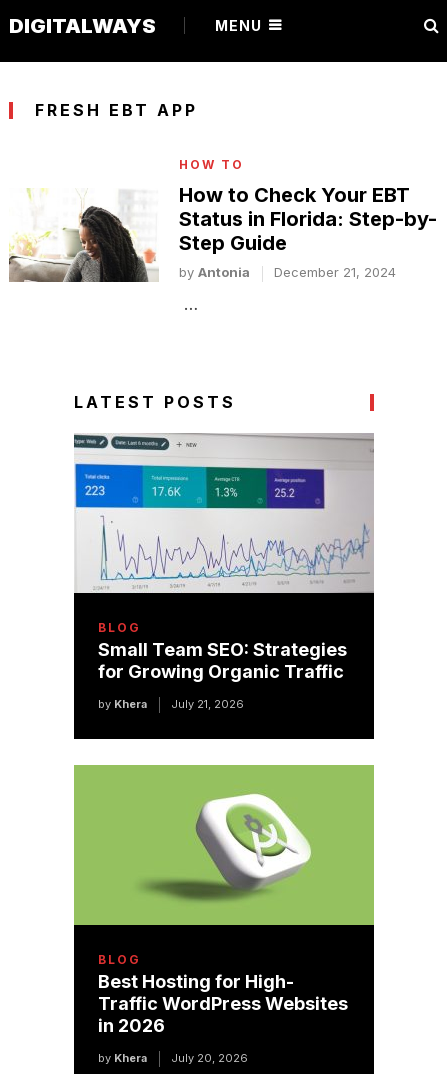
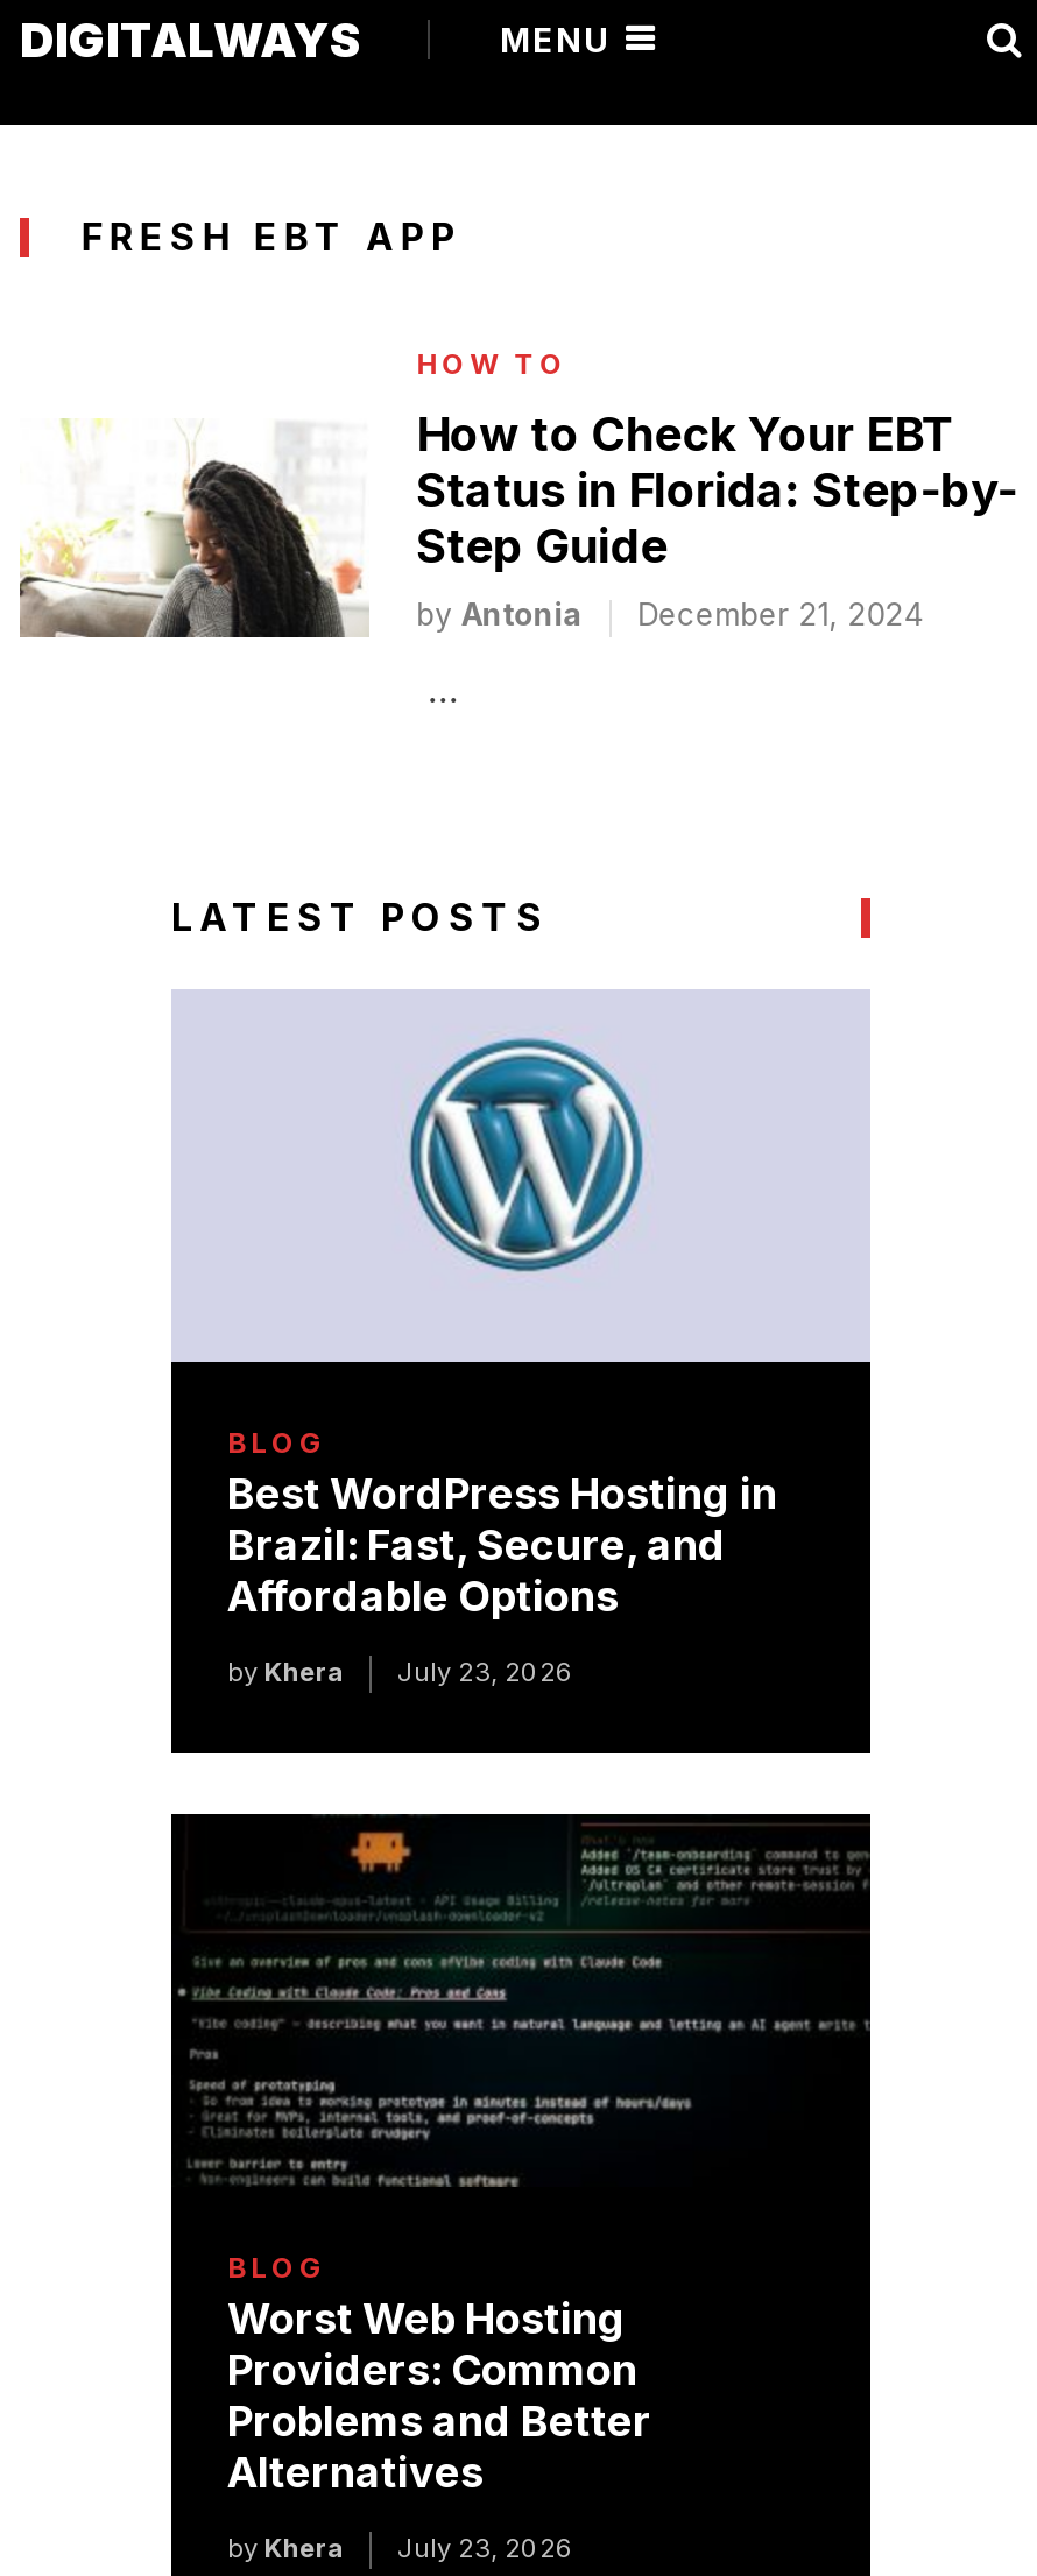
- [image]
+ [image]

- Small Team SEO: Strategies
- for Growing Organic Traffic
+ Best WordPress Hosting in
+ Brazil: Fast, Secure, and
+ Affordable Options

- by Khera July 21, 2026
+ by Khera July 23, 2026

- [image]
+ [image]

- Best Hosting for High-
- Traffic WordPress Websites
- in 2026
+ Worst Web Hosting
+ Providers: Common
+ Problems and Better
+ Alternatives

- by Khera July 20, 2026
+ by Khera July 23, 2026
